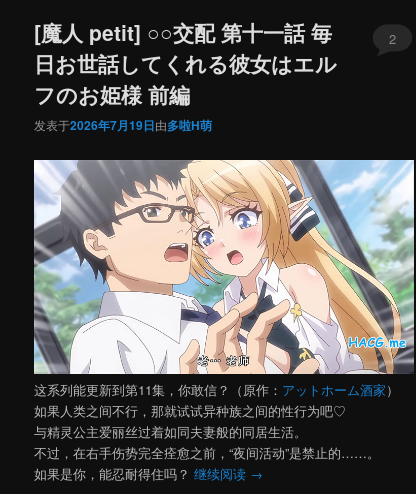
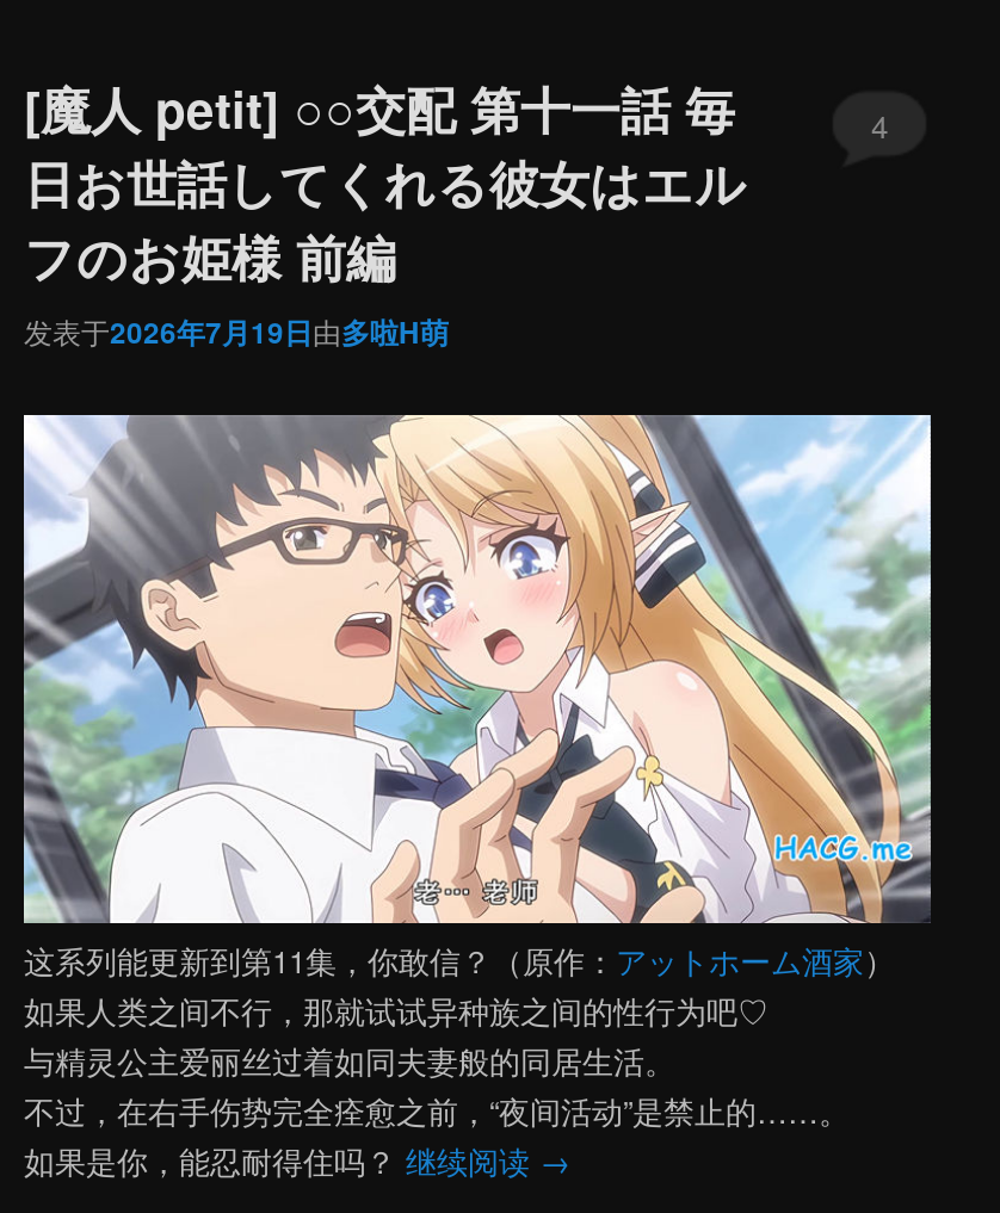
- 2
+ 4
